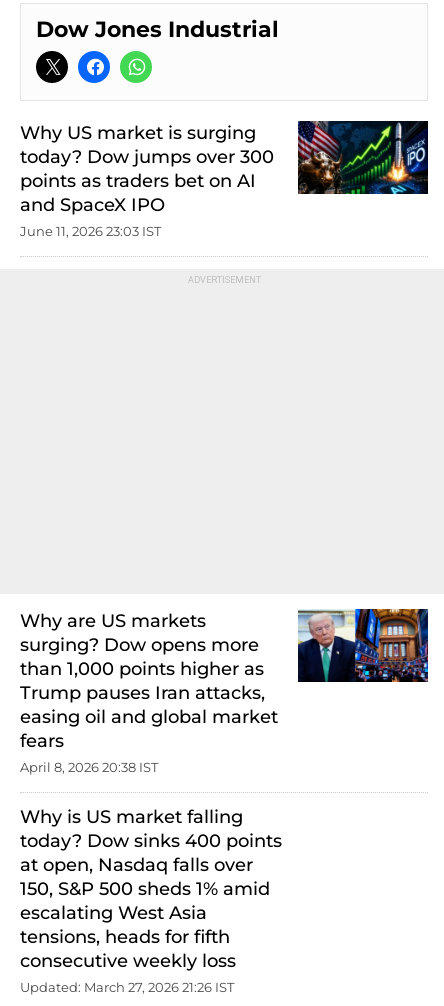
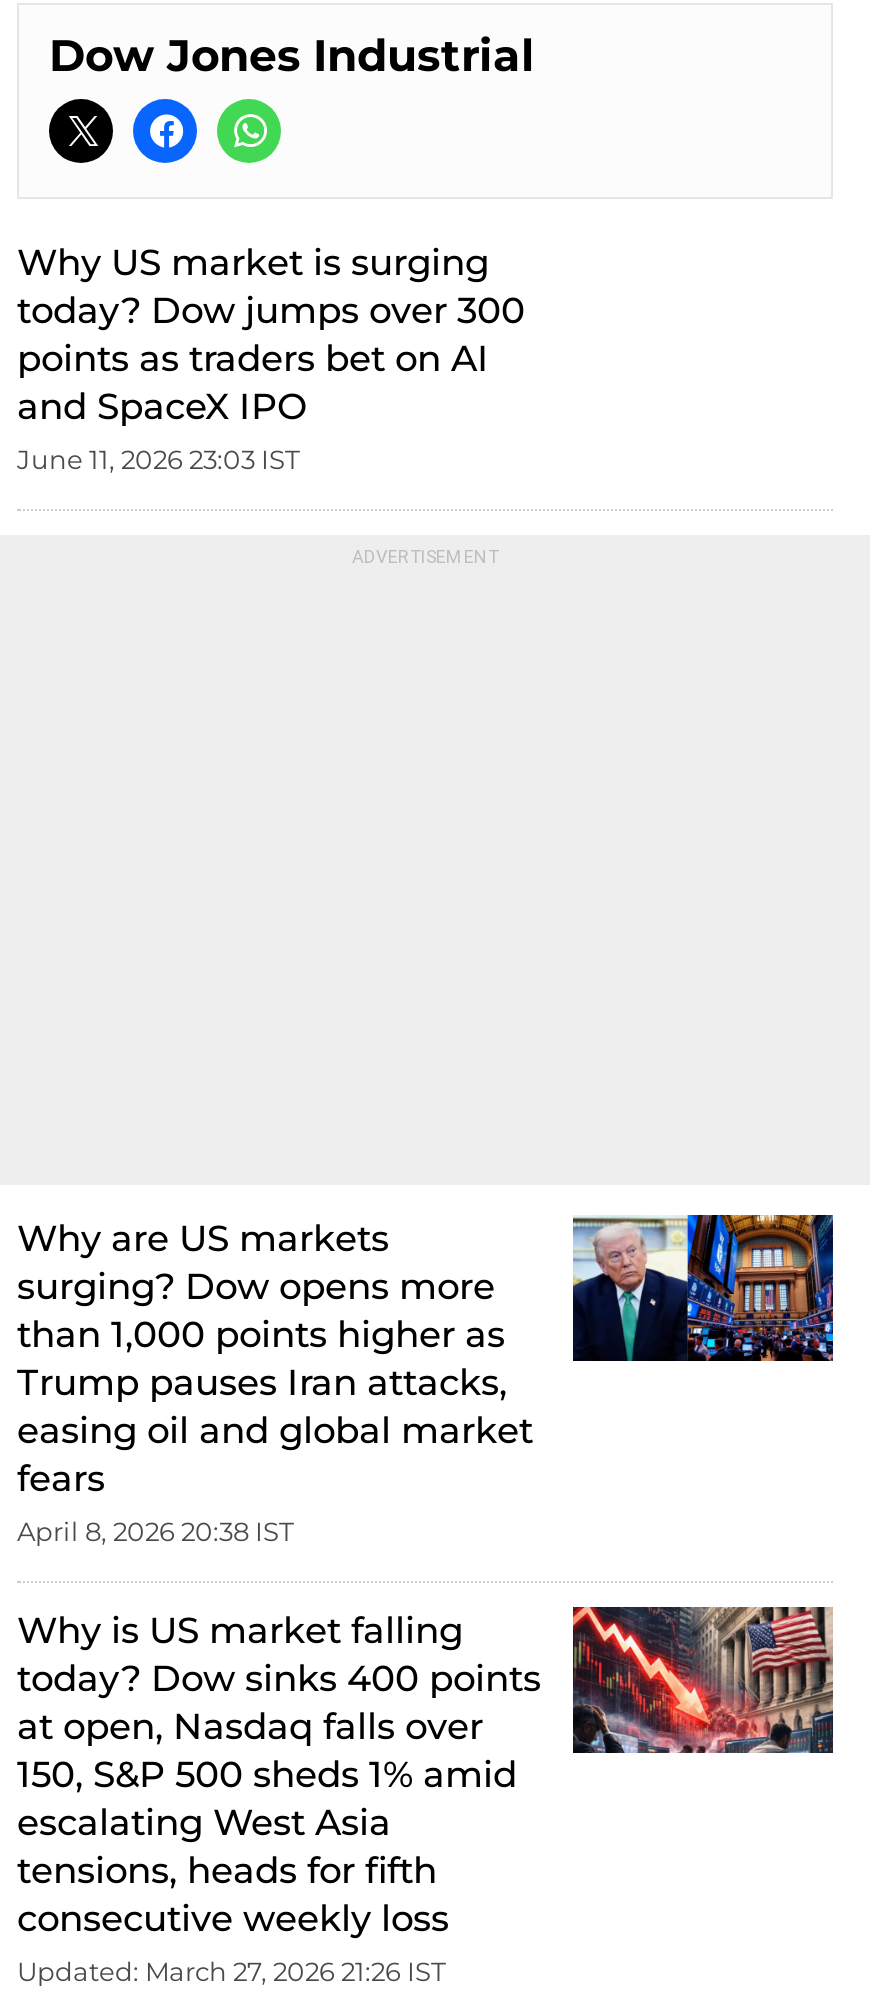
- [image]

+ [image]
